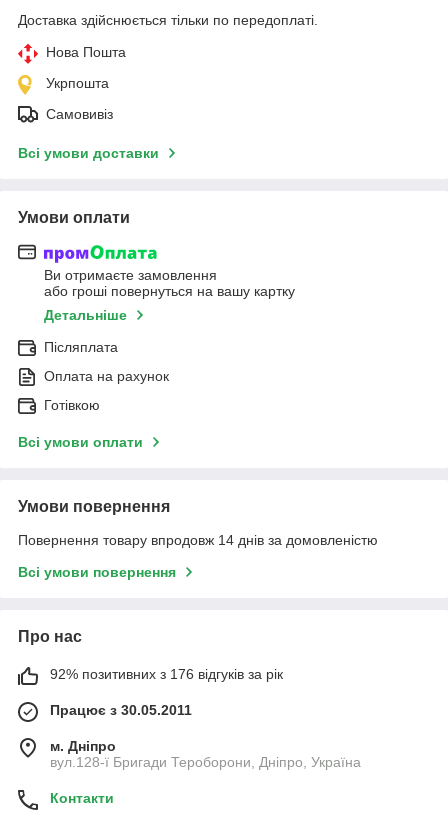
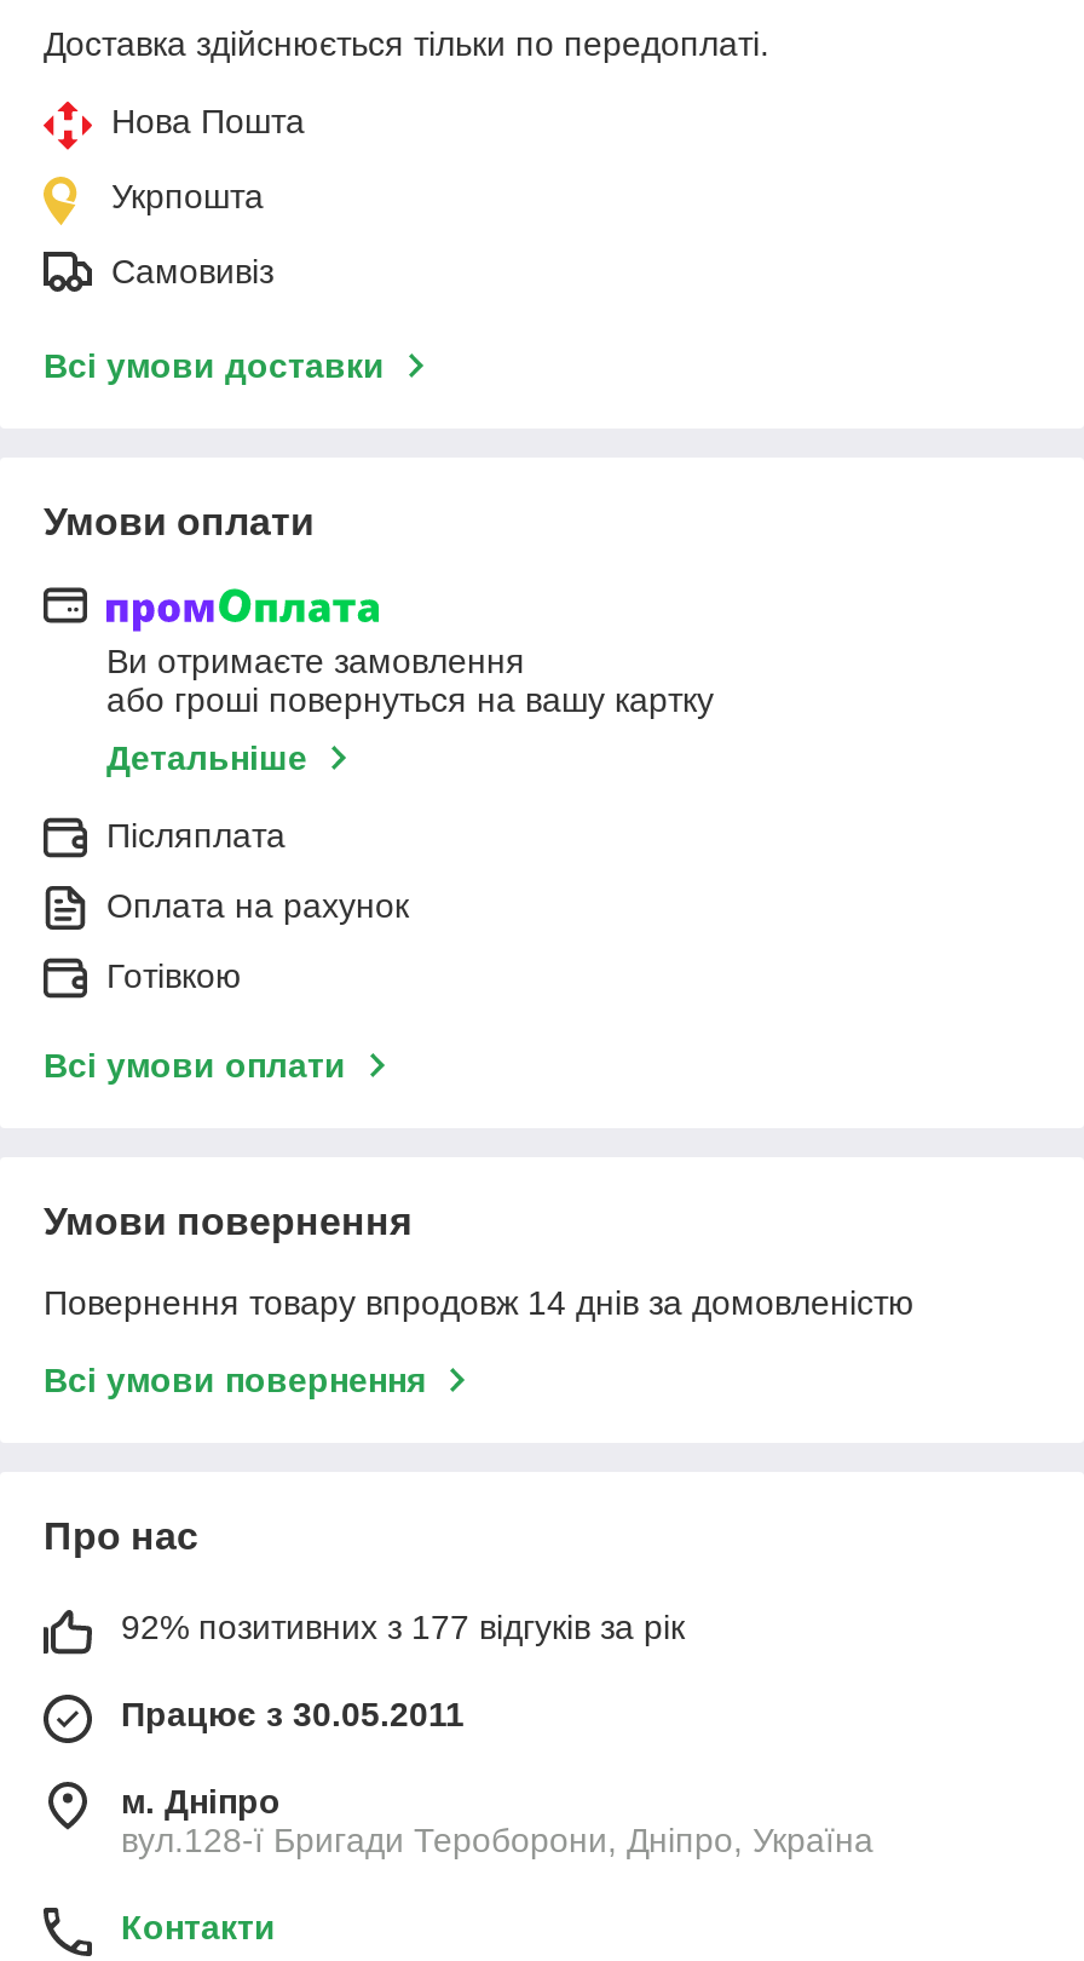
- 92% позитивних з 176 відгуків за рік
+ 92% позитивних з 177 відгуків за рік
